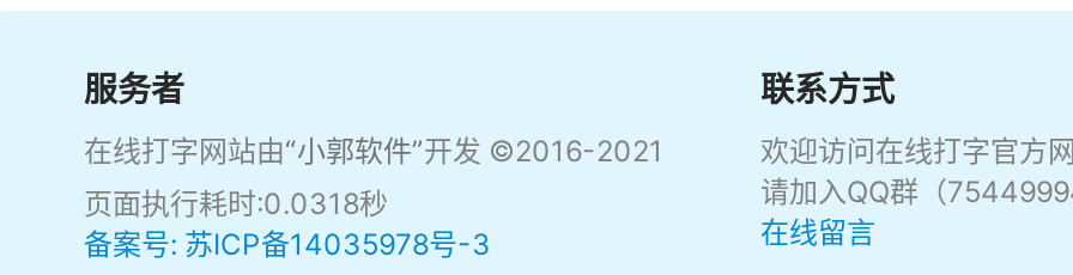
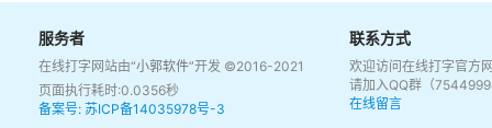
- 页面执行耗时:0.0318秒
+ 页面执行耗时:0.0356秒
